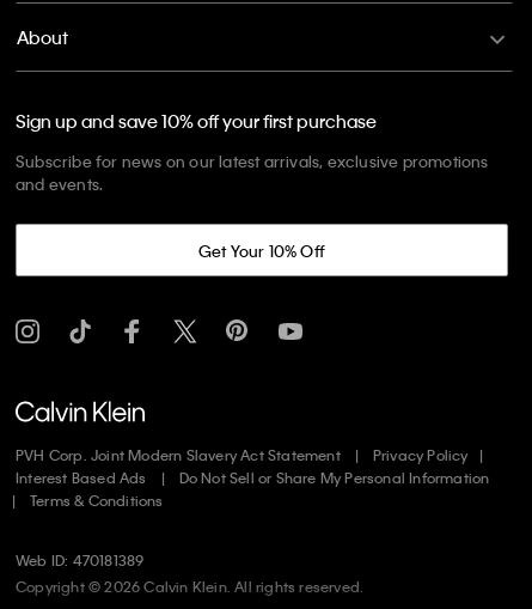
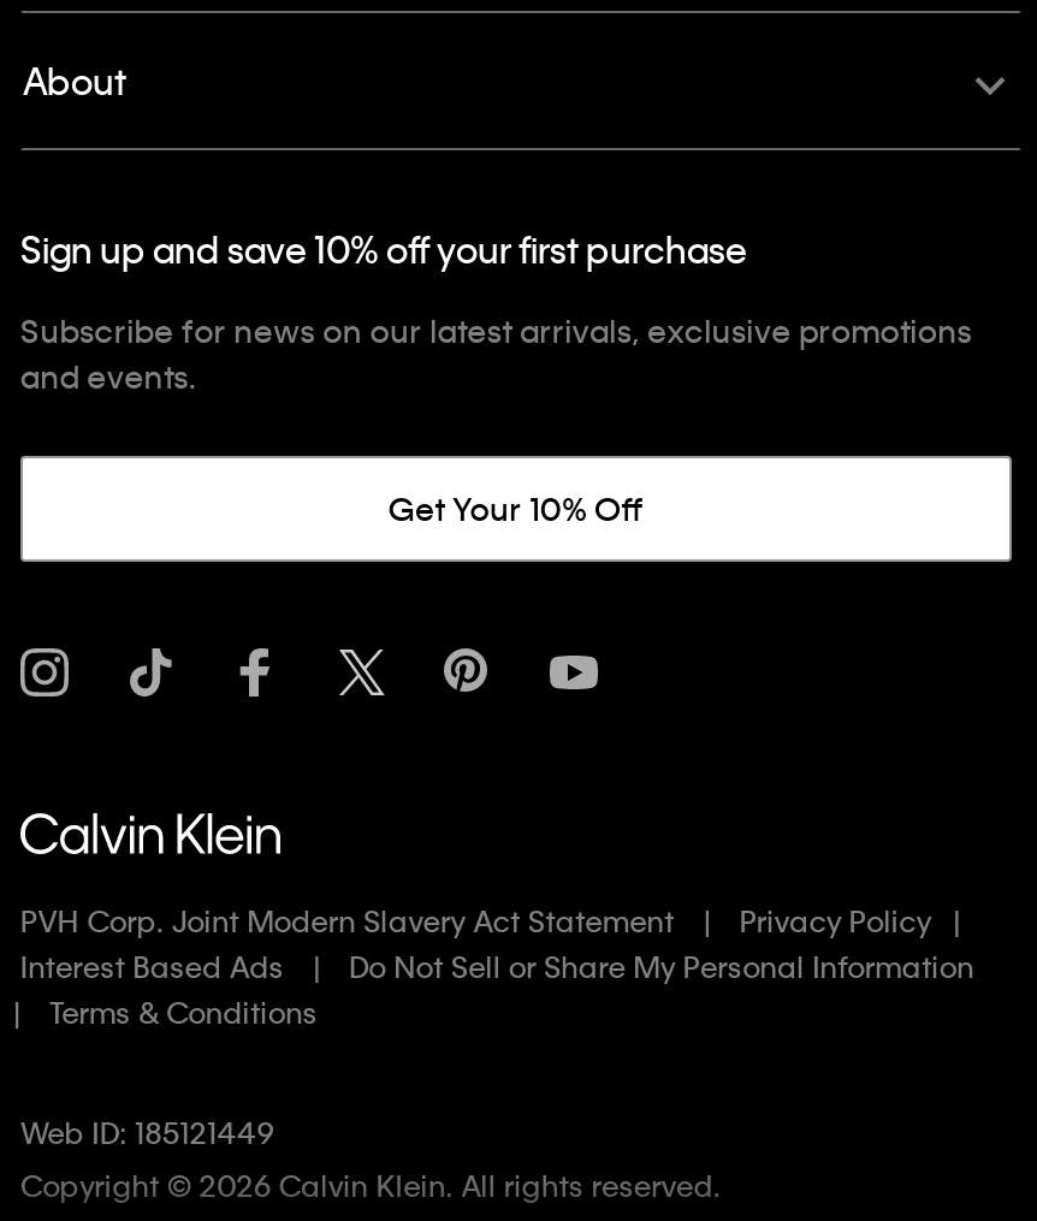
- Web ID: 470181389
+ Web ID: 185121449
